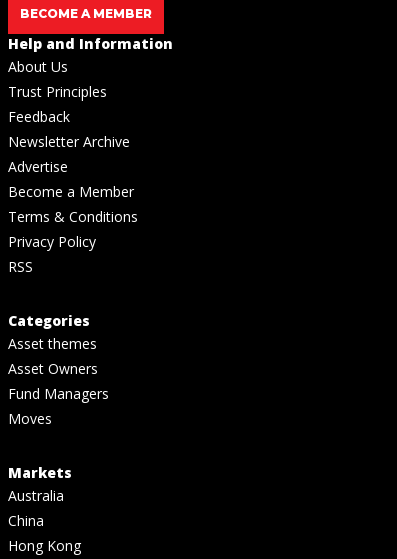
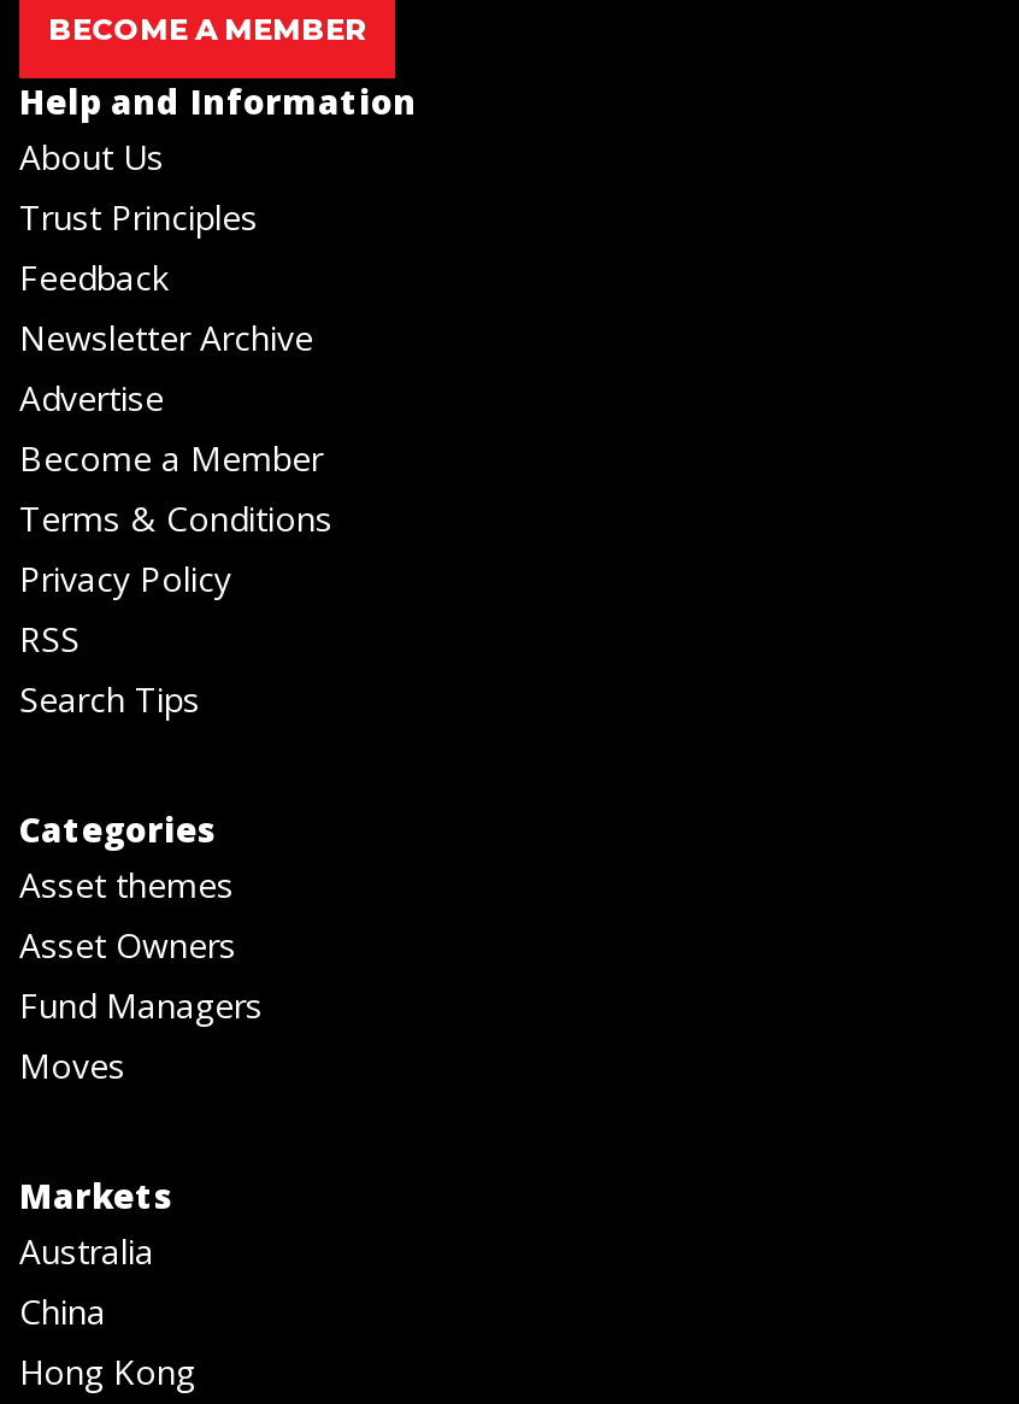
+ Search Tips
